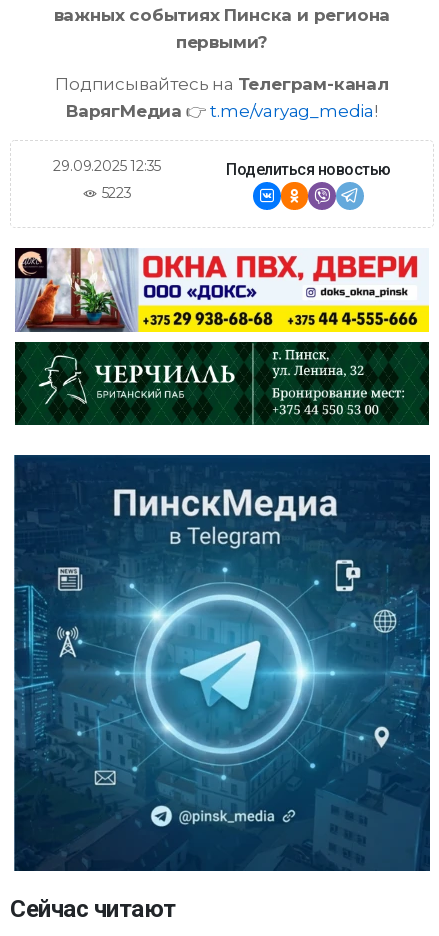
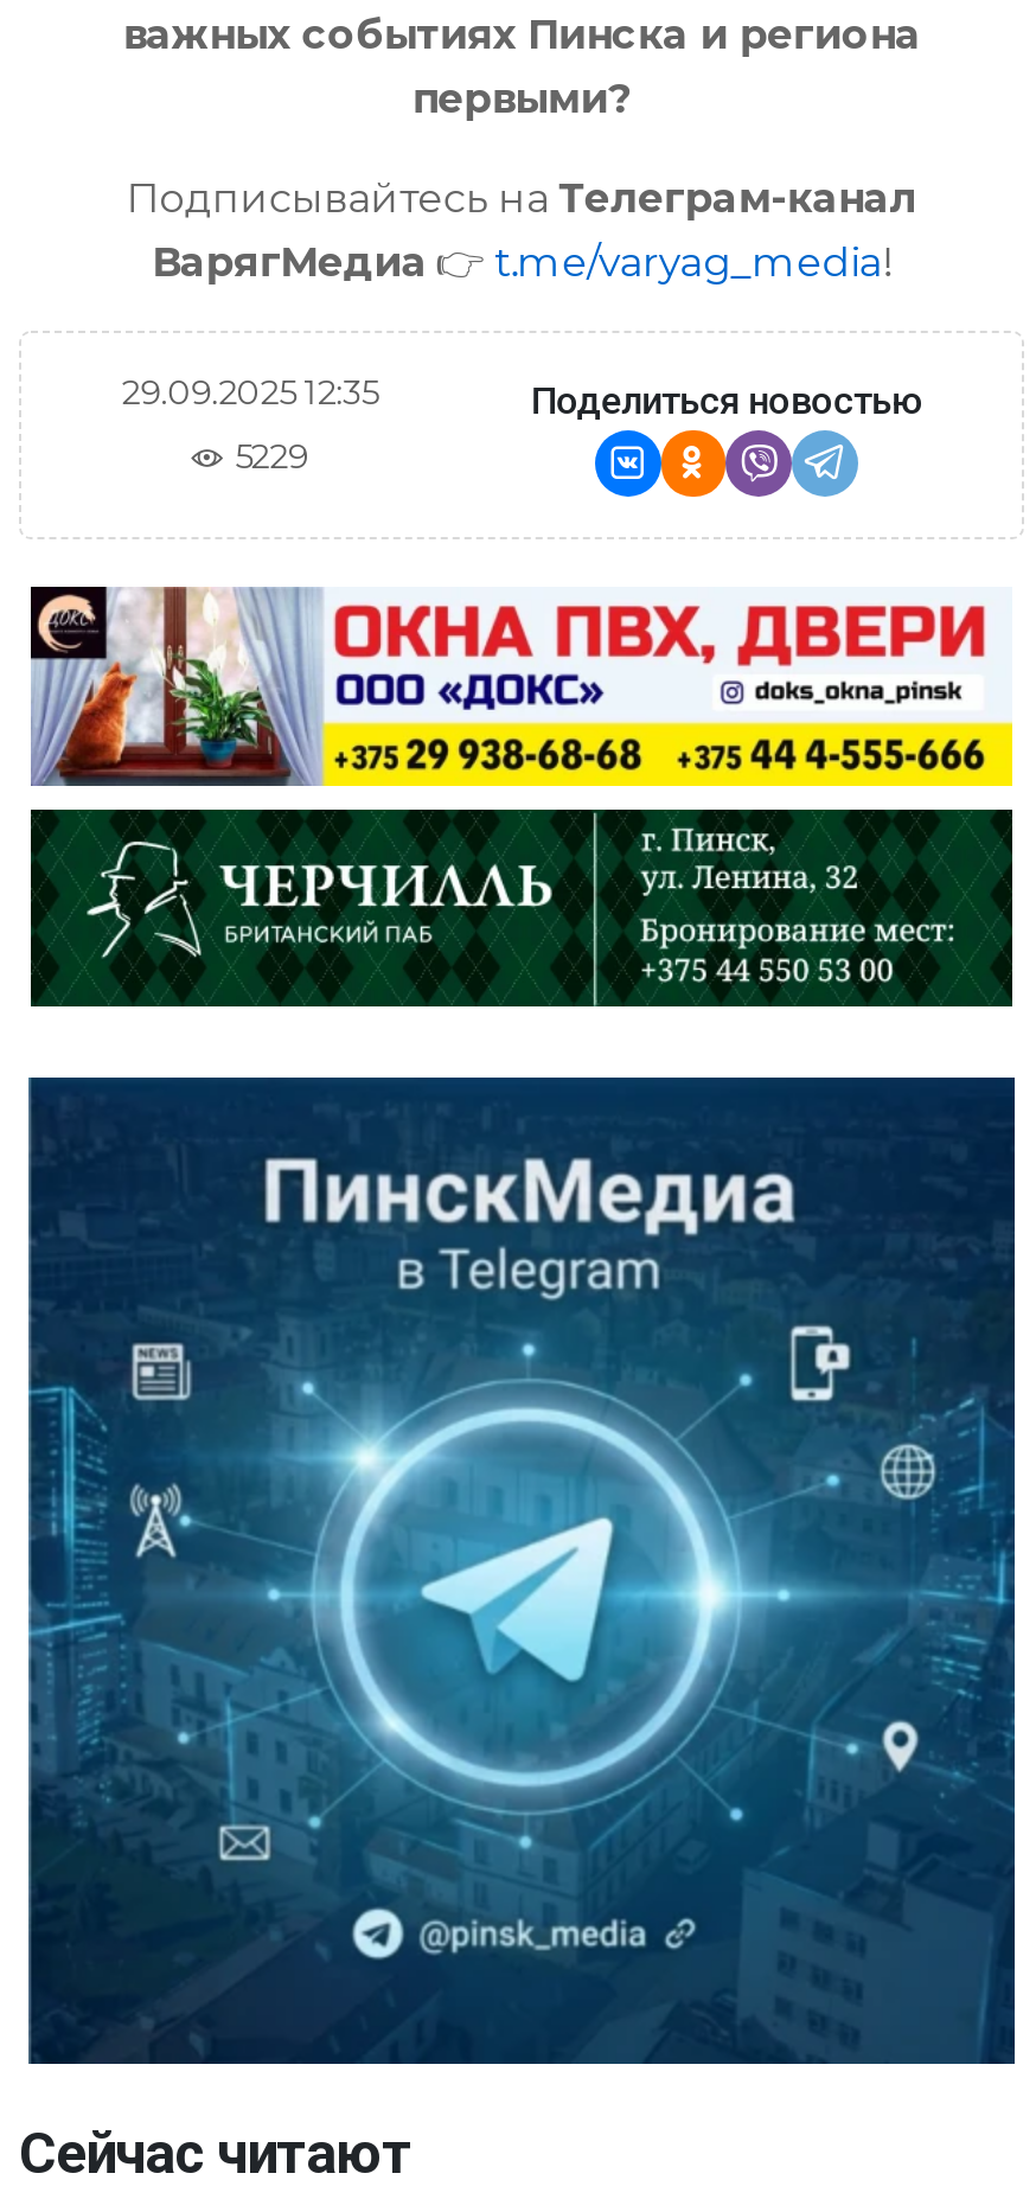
- 5223
+ 5229
